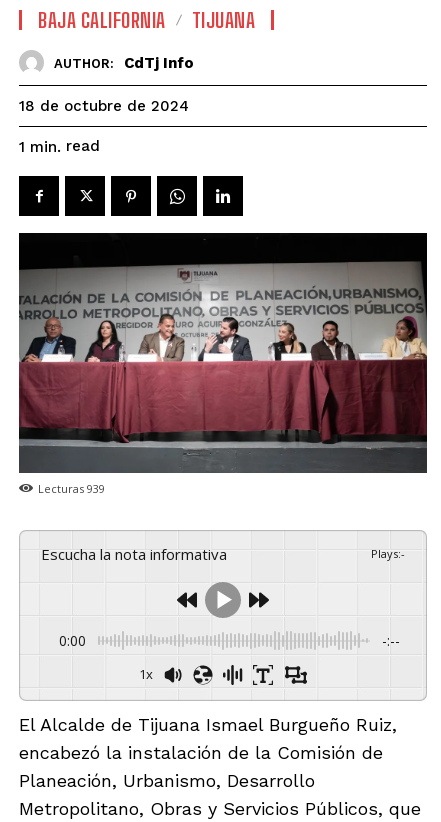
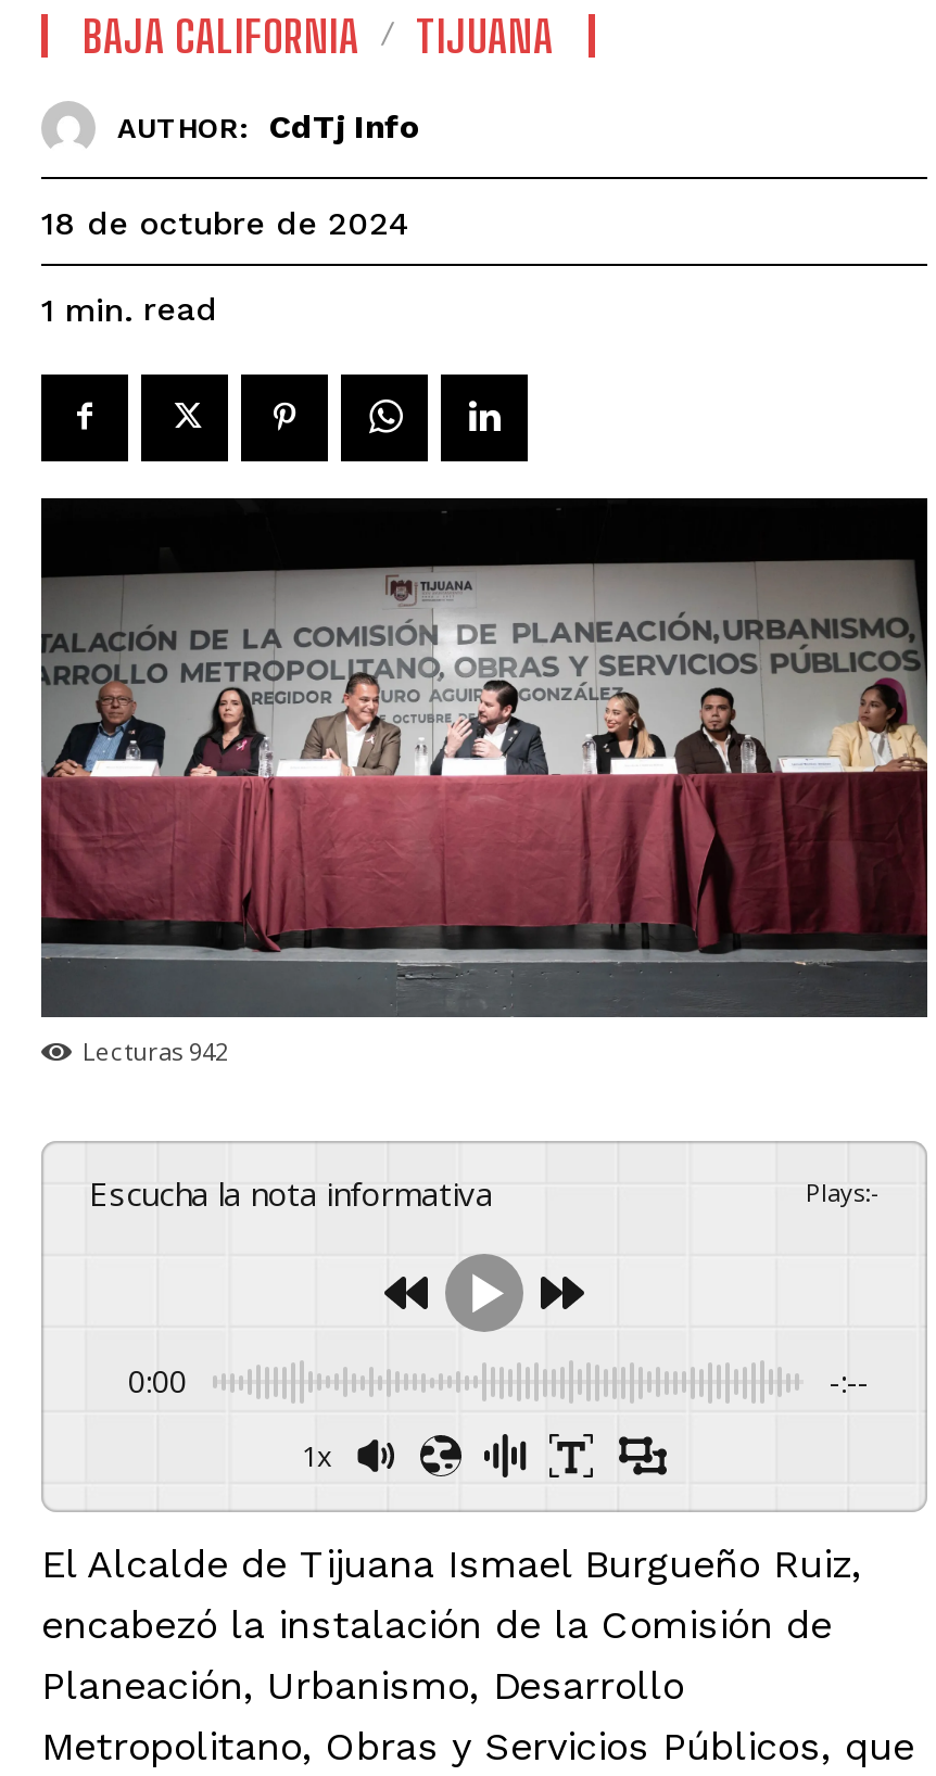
- Lecturas 939
+ Lecturas 942
